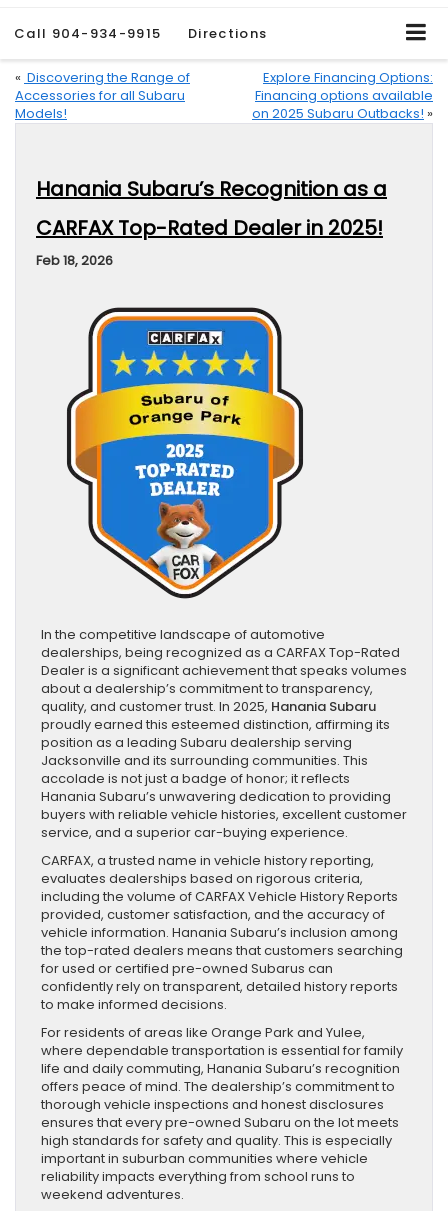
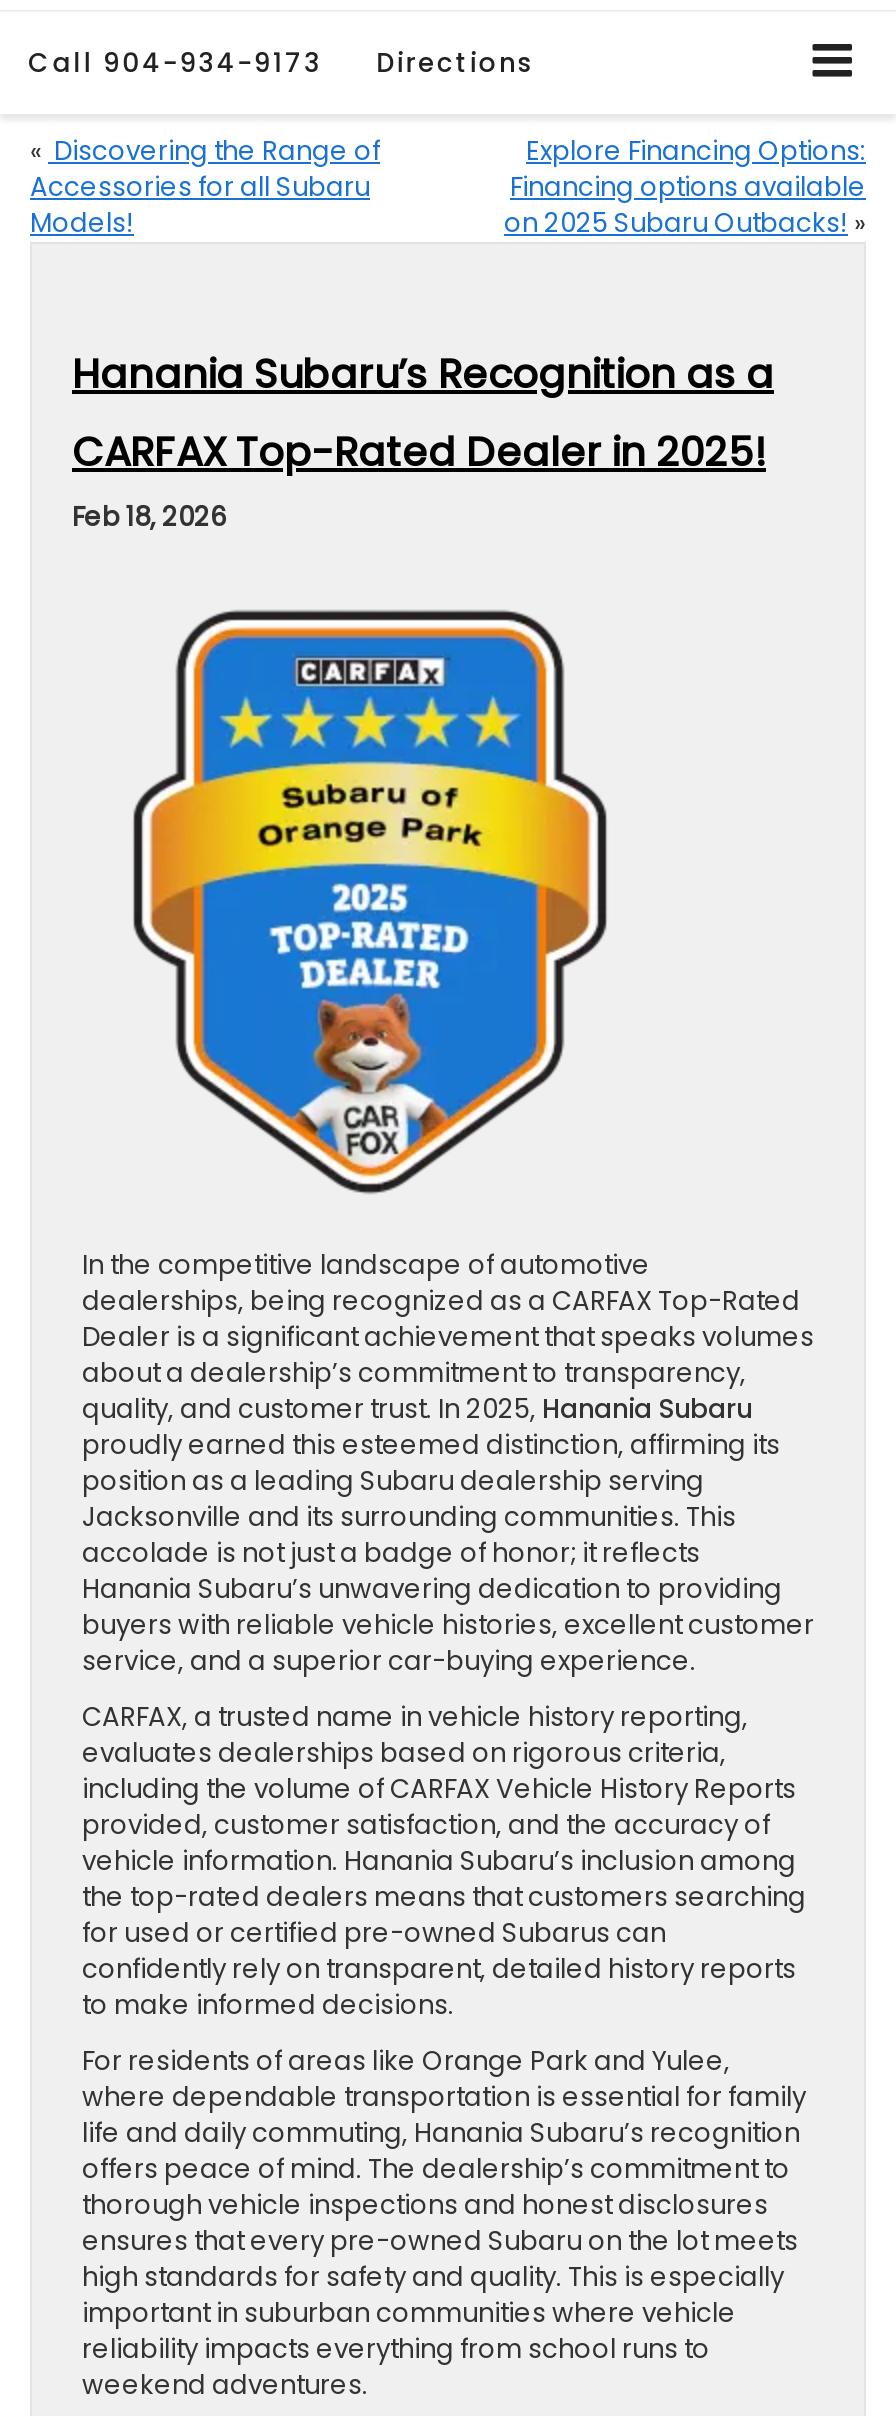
- Call 904-934-9915 Directions
+ Call 904-934-9173 Directions
